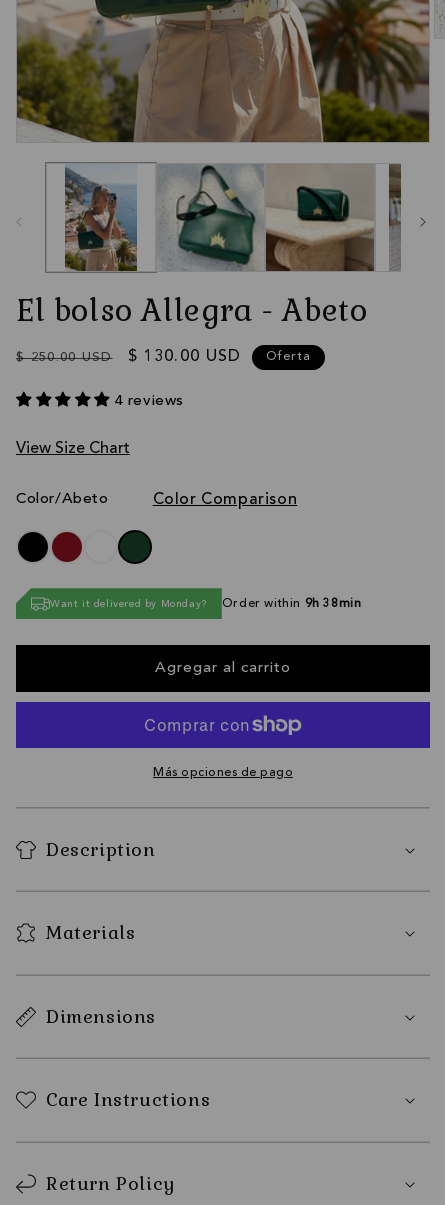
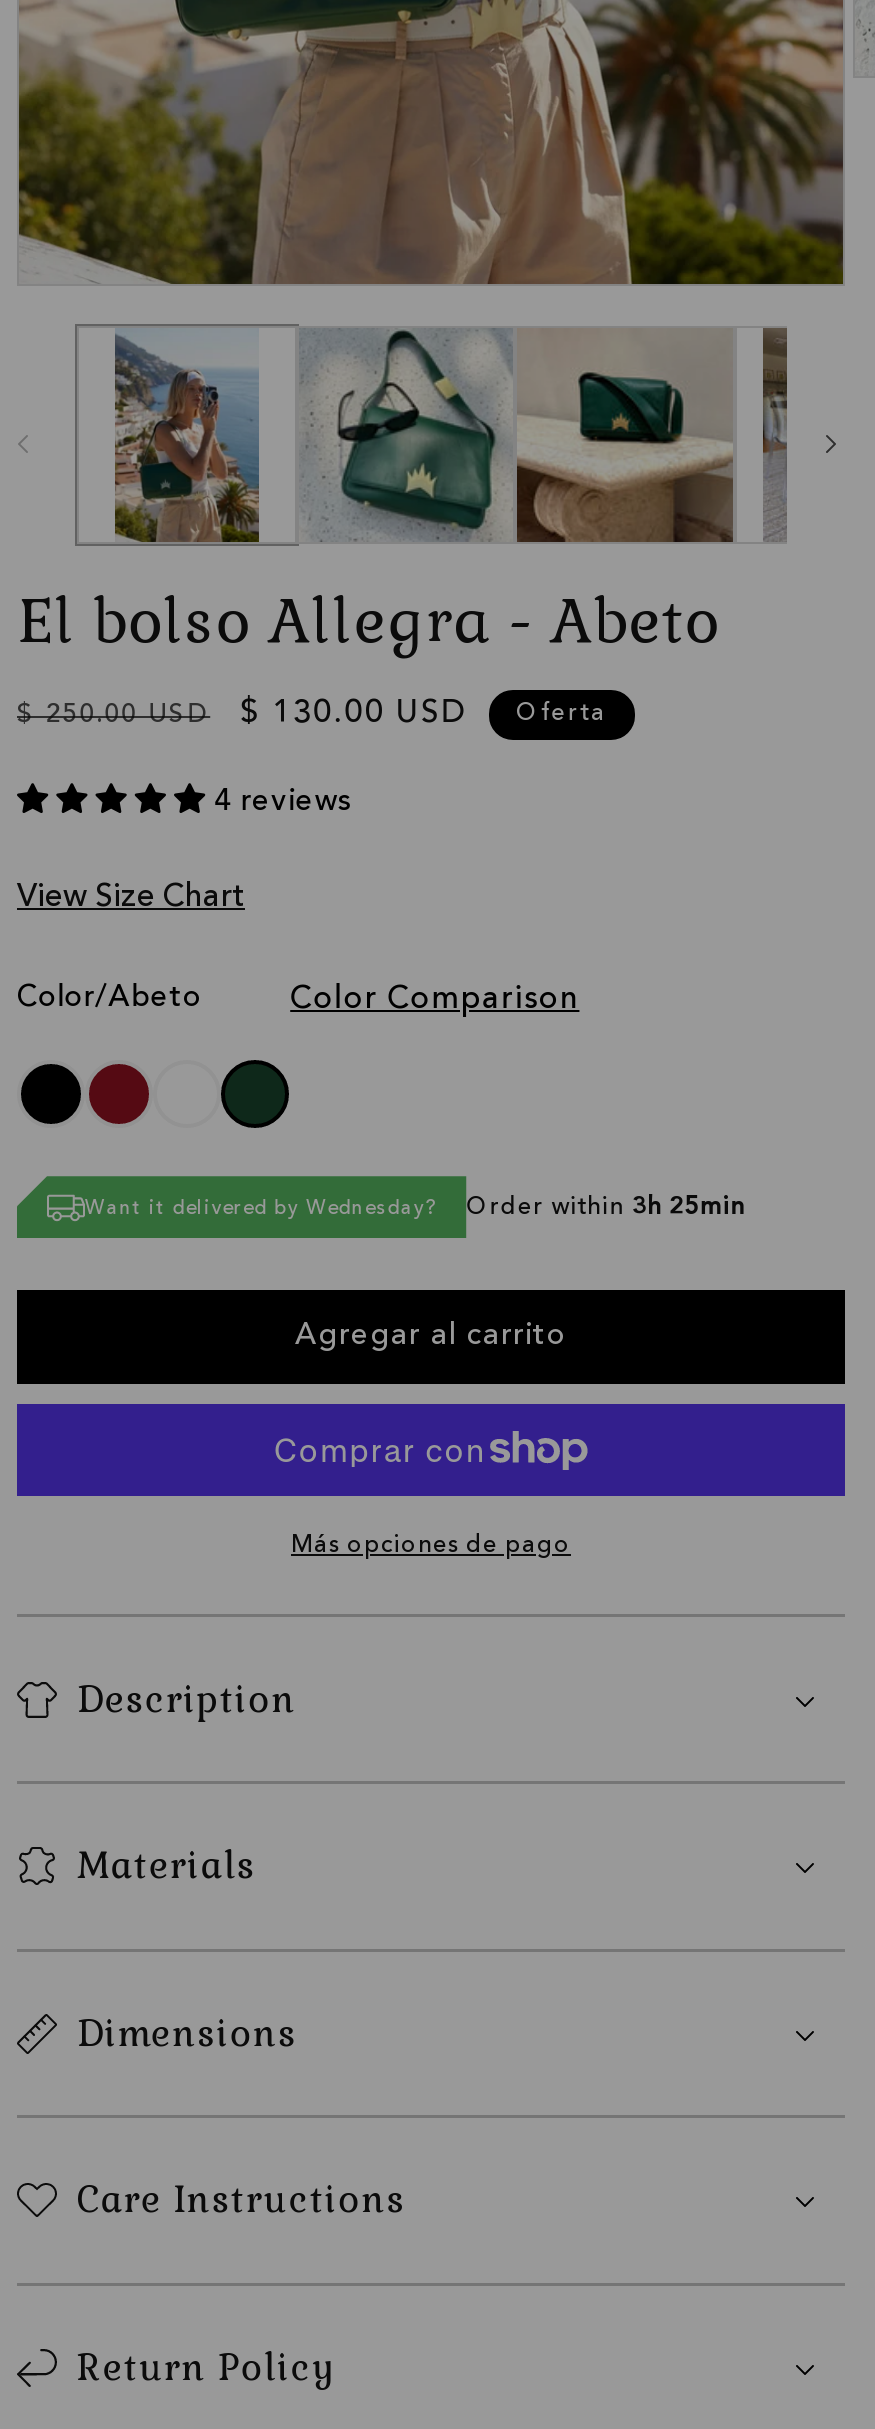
- Want it delivered by Monday?
+ Want it delivered by Wednesday?

- Order within 9h 38min
+ Order within 3h 25min
